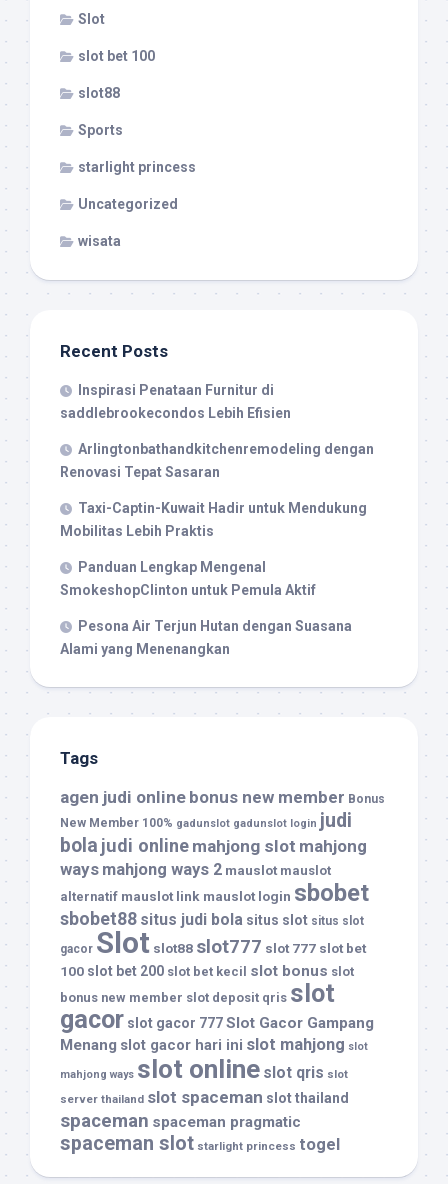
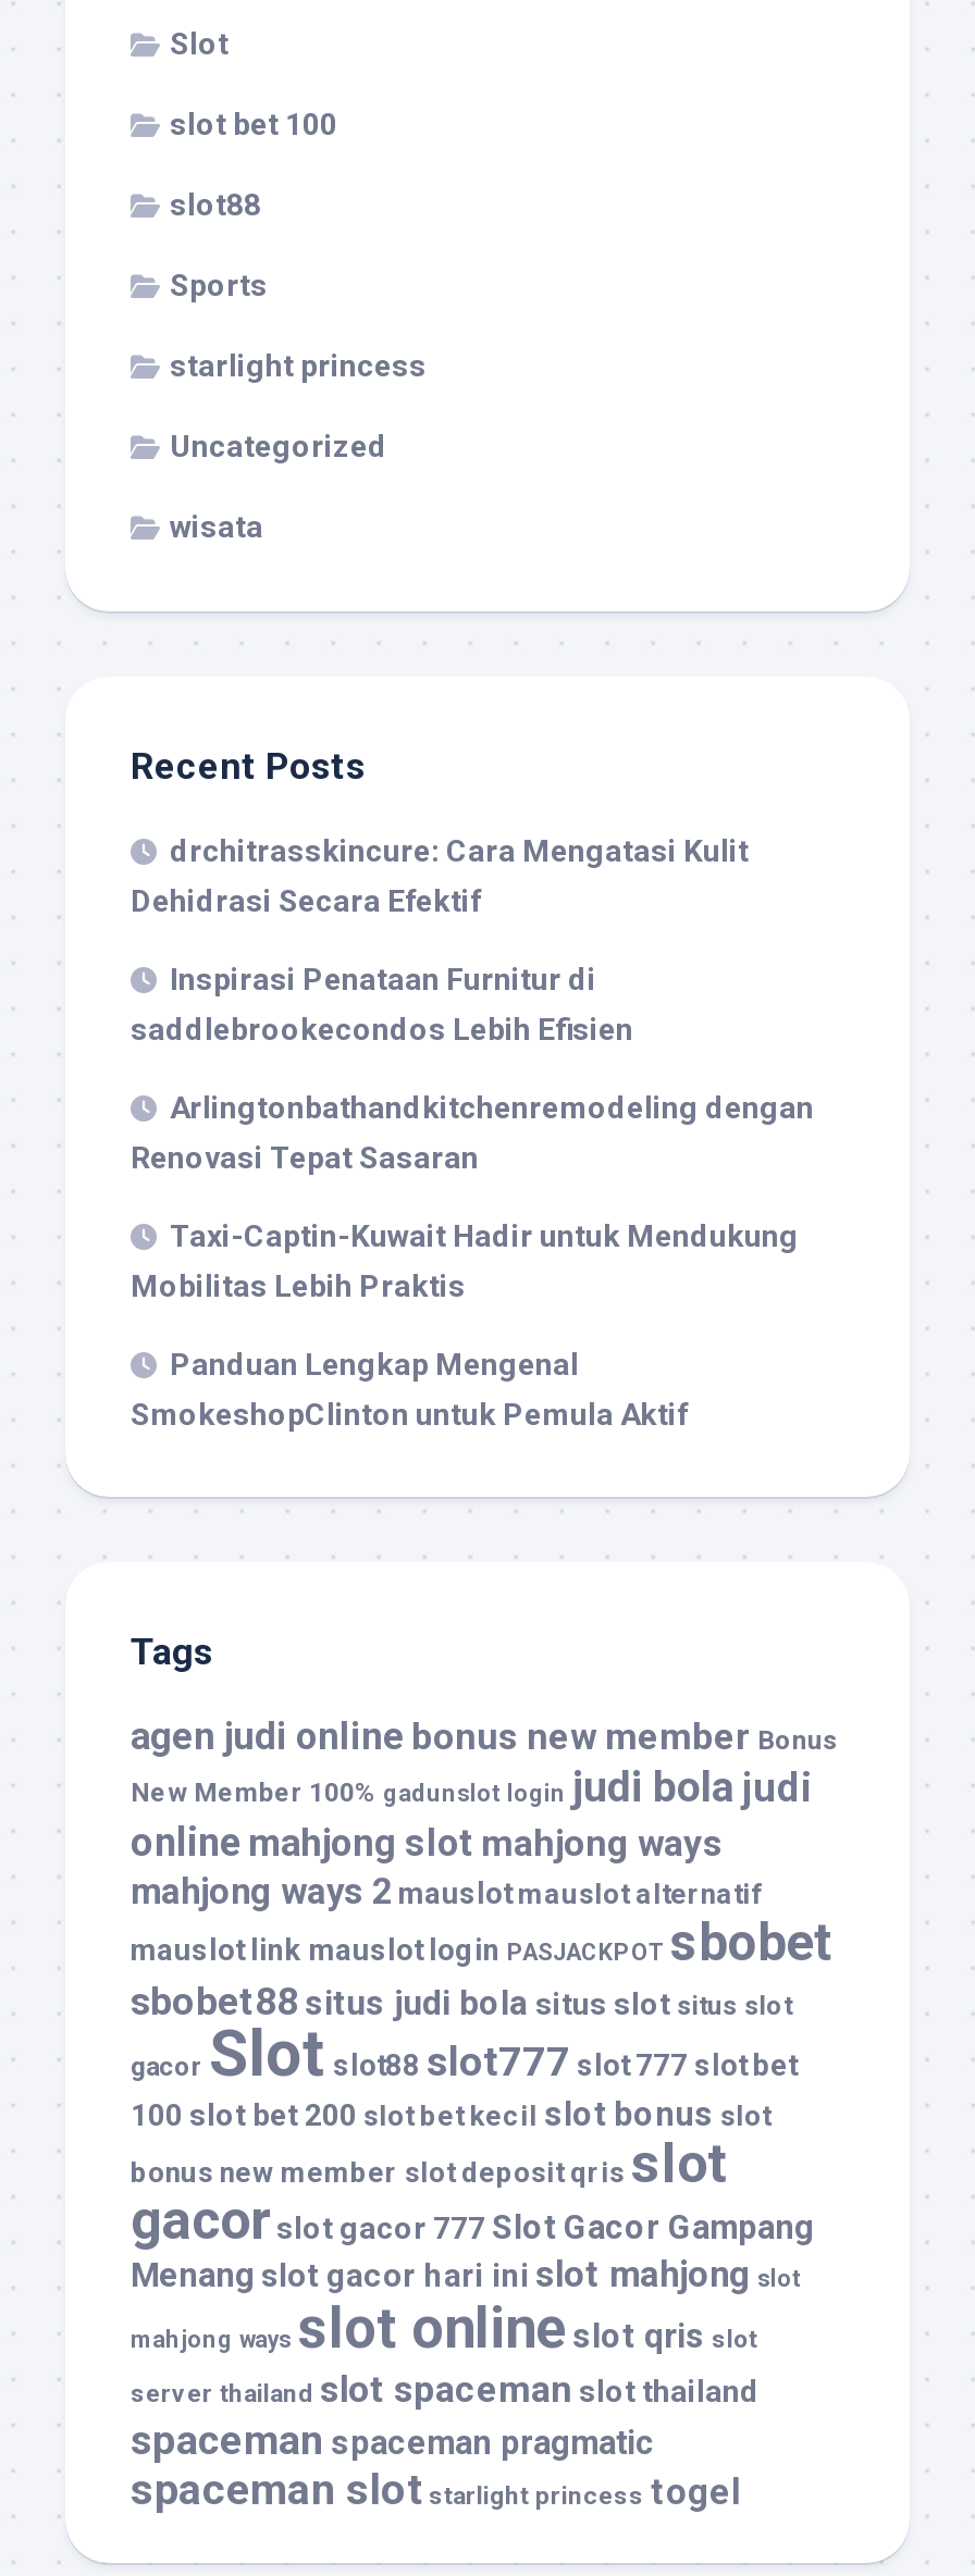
+ drchitrasskincure: Cara Mengatasi Kulit
+ Dehidrasi Secara Efektif

moved down: Inspirasi Penataan Furnitur di | saddlebrookecondos Lebih Efisien | Arlingtonbathandkitchenremodeling dengan | Renovasi Tepat Sasaran | Taxi-Captin-Kuwait Hadir untuk Mendukung | Mobilitas Lebih Praktis | Panduan Lengkap Mengenal | SmokeshopClinton untuk Pemula Aktif

- Pesona Air Terjun Hutan dengan Suasana
- Alami yang Menenangkan

- New Member 100% gadunslot gadunslot login judi
- bola judi online mahjong slot mahjong
- ways mahjong ways 2 mauslot mauslot
- alternatif mauslot link mauslot login sbobet
+ New Member 100% gadunslot login judi bola judi
+ online mahjong slot mahjong ways
+ mahjong ways 2 mauslot mauslot alternatif
+ mauslot link mauslot login PASJACKPOT sbobet
